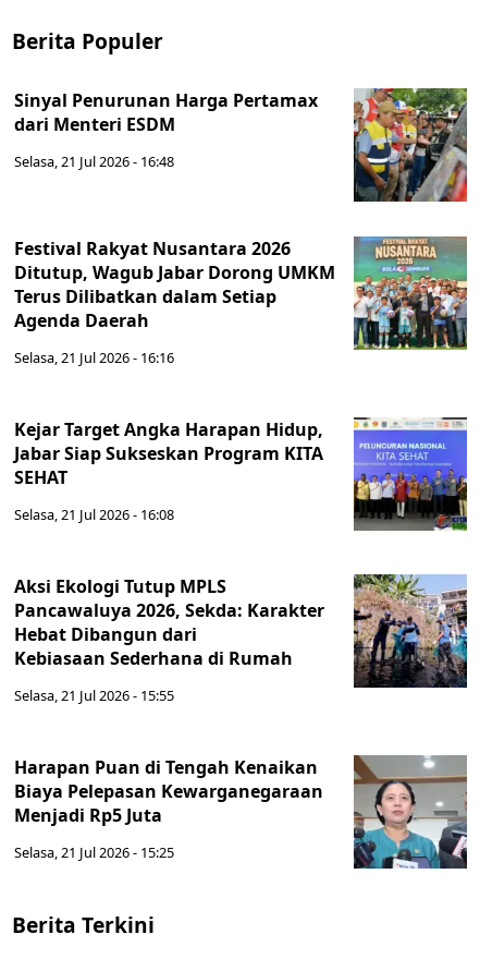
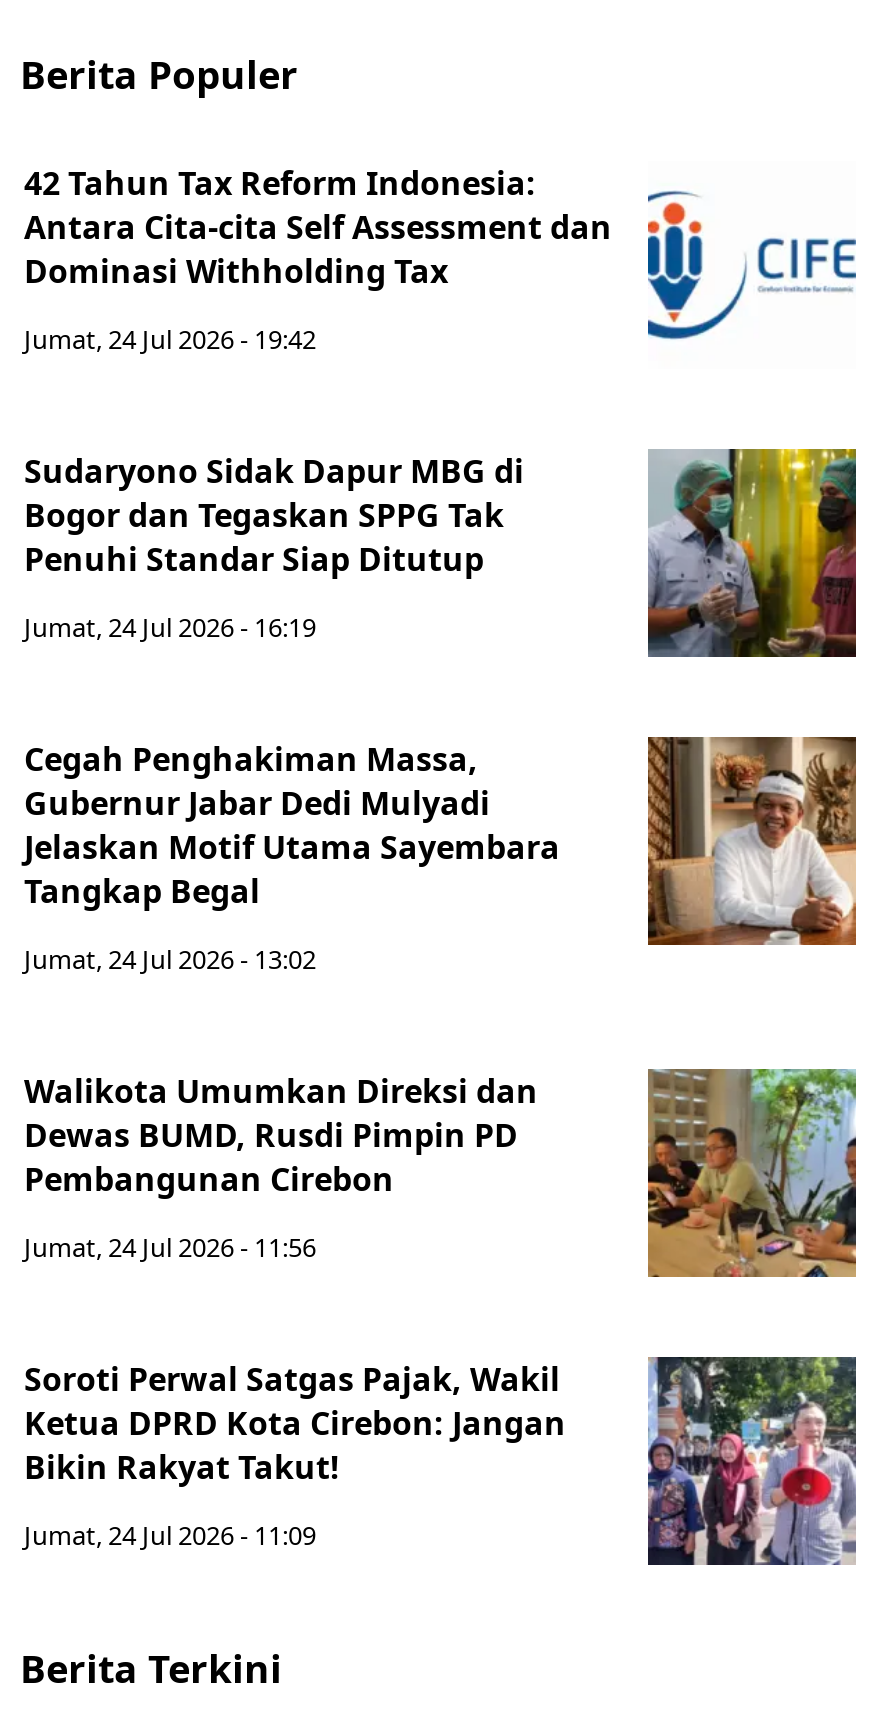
- [image]
- Sinyal Penurunan Harga Pertamax
- dari Menteri ESDM
+ [image]
+ 42 Tahun Tax Reform Indonesia:
+ Antara Cita-cita Self Assessment dan
+ Dominasi Withholding Tax

- Selasa, 21 Jul 2026 - 16:48
+ Jumat, 24 Jul 2026 - 19:42

- Festival Rakyat Nusantara 2026
- Ditutup, Wagub Jabar Dorong UMKM
- Terus Dilibatkan dalam Setiap
- Agenda Daerah
+ Sudaryono Sidak Dapur MBG di
+ Bogor dan Tegaskan SPPG Tak
+ Penuhi Standar Siap Ditutup

- [image]
+ [image]

- Selasa, 21 Jul 2026 - 16:16
+ Jumat, 24 Jul 2026 - 16:19

- Kejar Target Angka Harapan Hidup,
- Jabar Siap Sukseskan Program KITA
- SEHAT
+ Cegah Penghakiman Massa,
+ Gubernur Jabar Dedi Mulyadi
+ Jelaskan Motif Utama Sayembara
+ Tangkap Begal

- [image]
+ [image]

- Selasa, 21 Jul 2026 - 16:08
+ Jumat, 24 Jul 2026 - 13:02

- Aksi Ekologi Tutup MPLS
- Pancawaluya 2026, Sekda: Karakter
- Hebat Dibangun dari
- Kebiasaan Sederhana di Rumah
+ Walikota Umumkan Direksi dan
+ Dewas BUMD, Rusdi Pimpin PD
+ Pembangunan Cirebon

- [image]
+ [image]

- Selasa, 21 Jul 2026 - 15:55
+ Jumat, 24 Jul 2026 - 11:56

- [image]
- Harapan Puan di Tengah Kenaikan
- Biaya Pelepasan Kewarganegaraan
- Menjadi Rp5 Juta
+ [image]
+ Soroti Perwal Satgas Pajak, Wakil
+ Ketua DPRD Kota Cirebon: Jangan
+ Bikin Rakyat Takut!

- Selasa, 21 Jul 2026 - 15:25
+ Jumat, 24 Jul 2026 - 11:09
